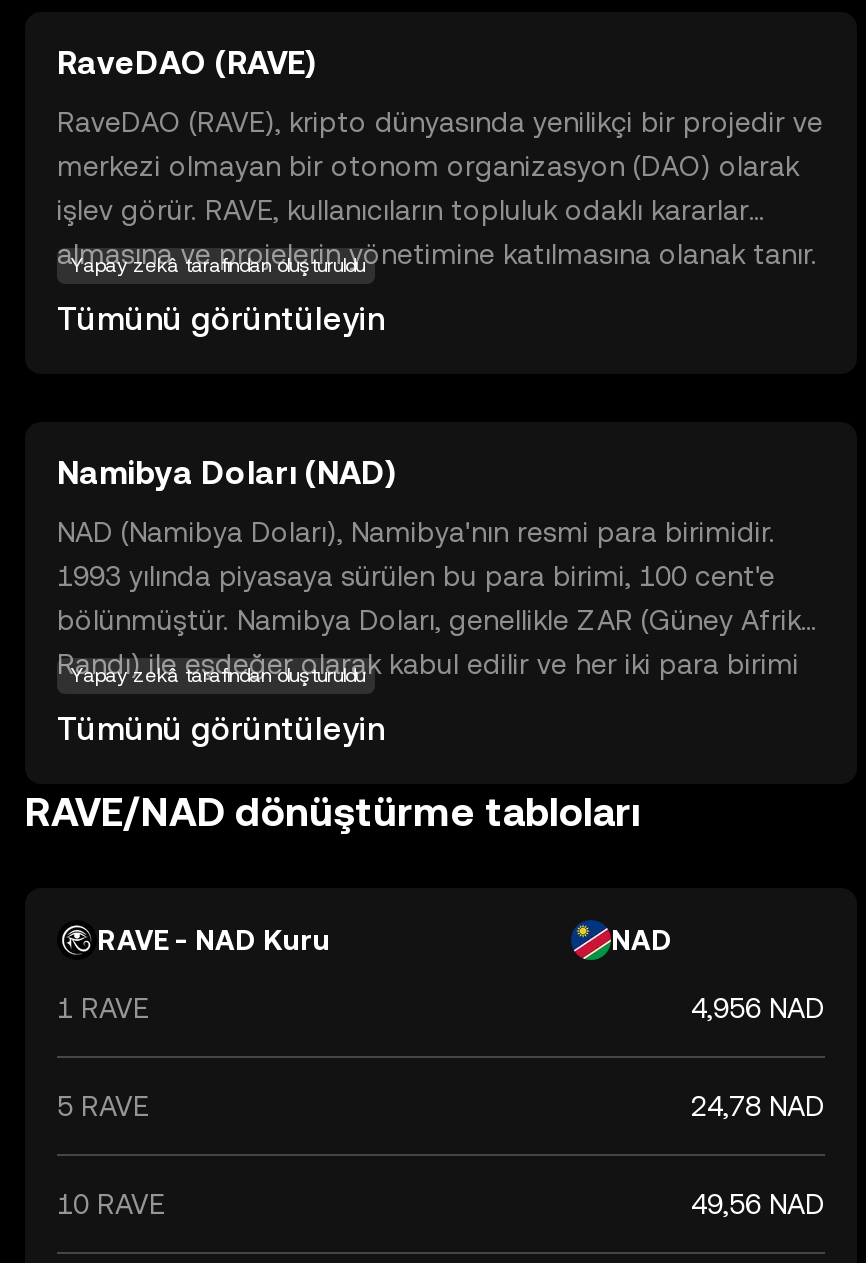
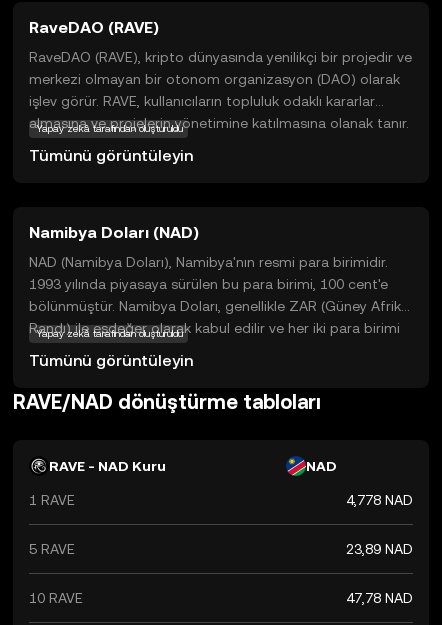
- 4,956 NAD
+ 4,778 NAD

- 24,78 NAD
+ 23,89 NAD

- 49,56 NAD
+ 47,78 NAD
